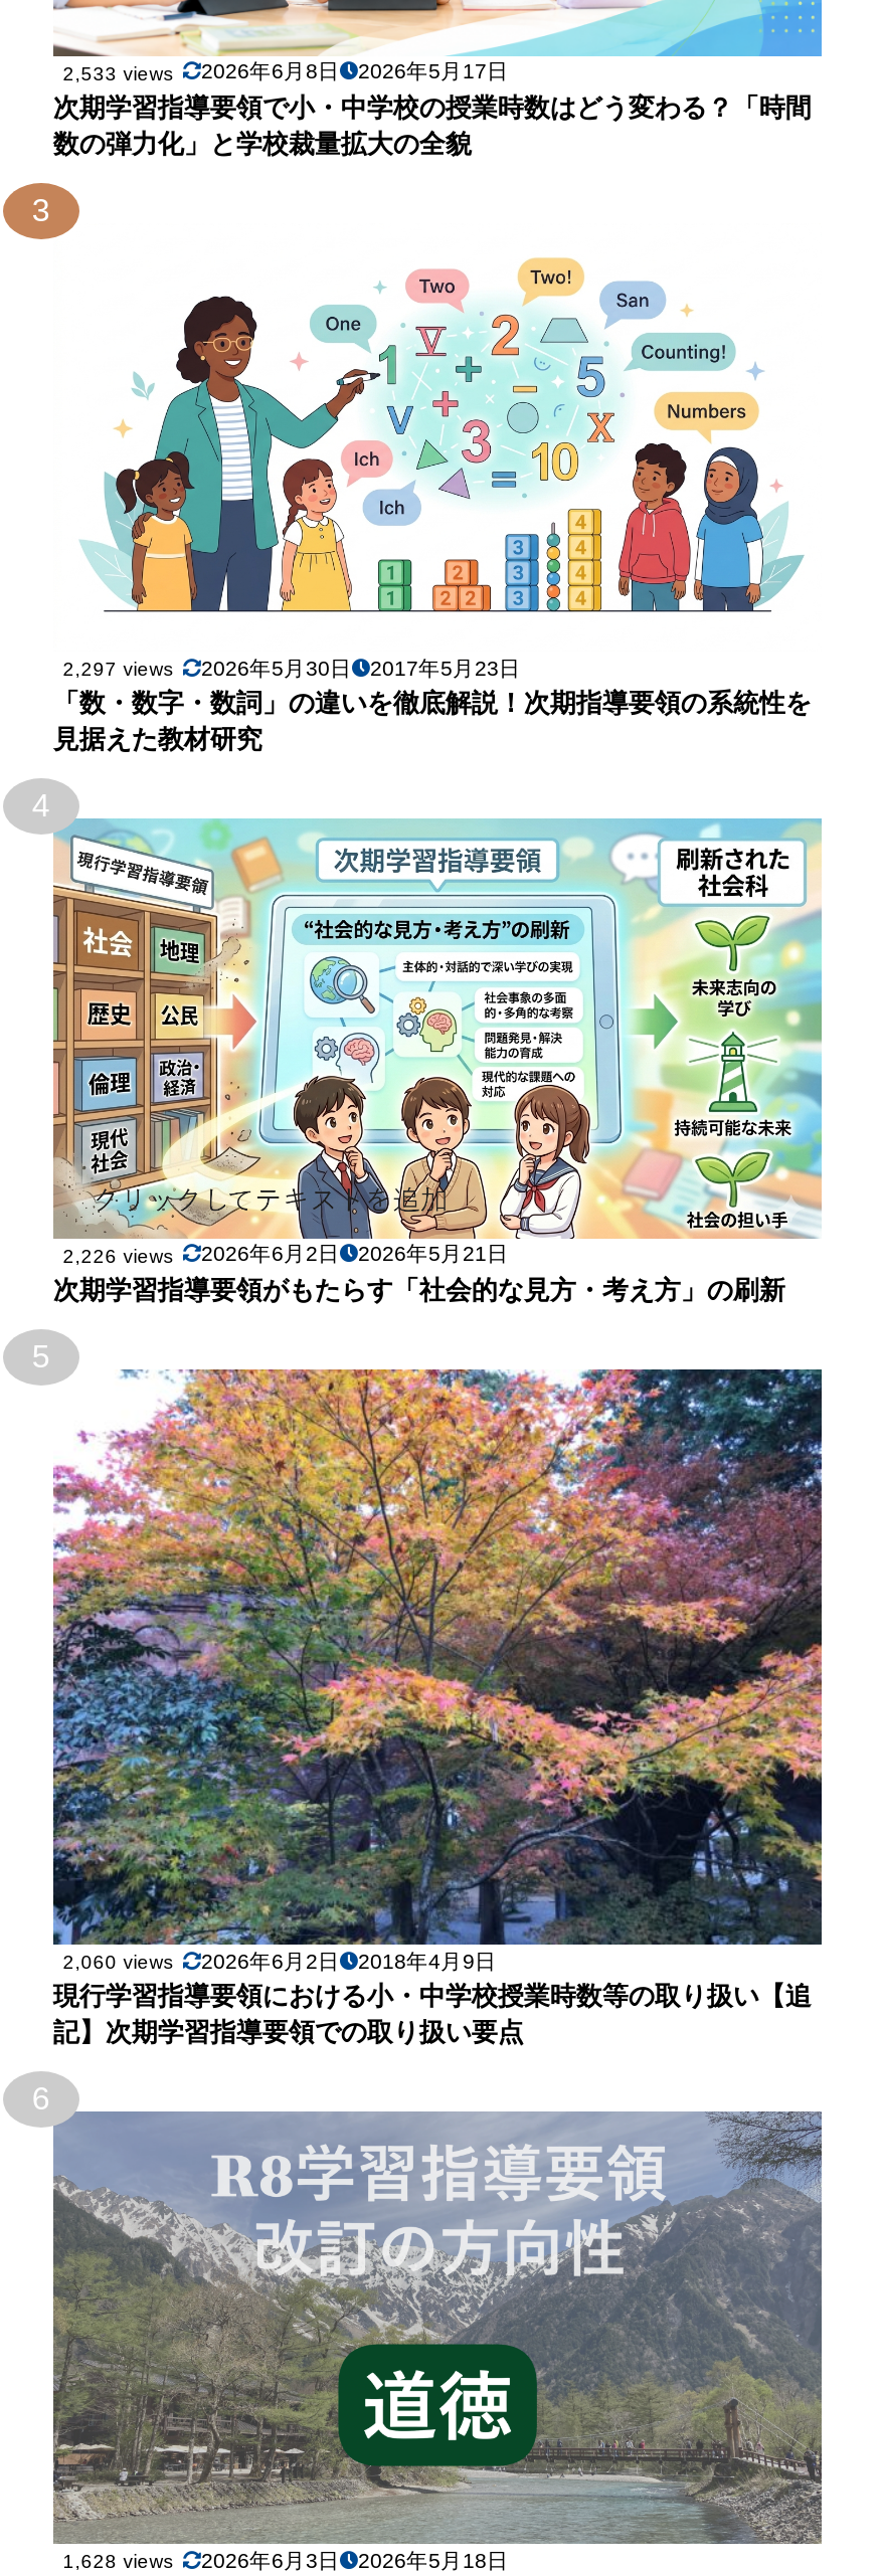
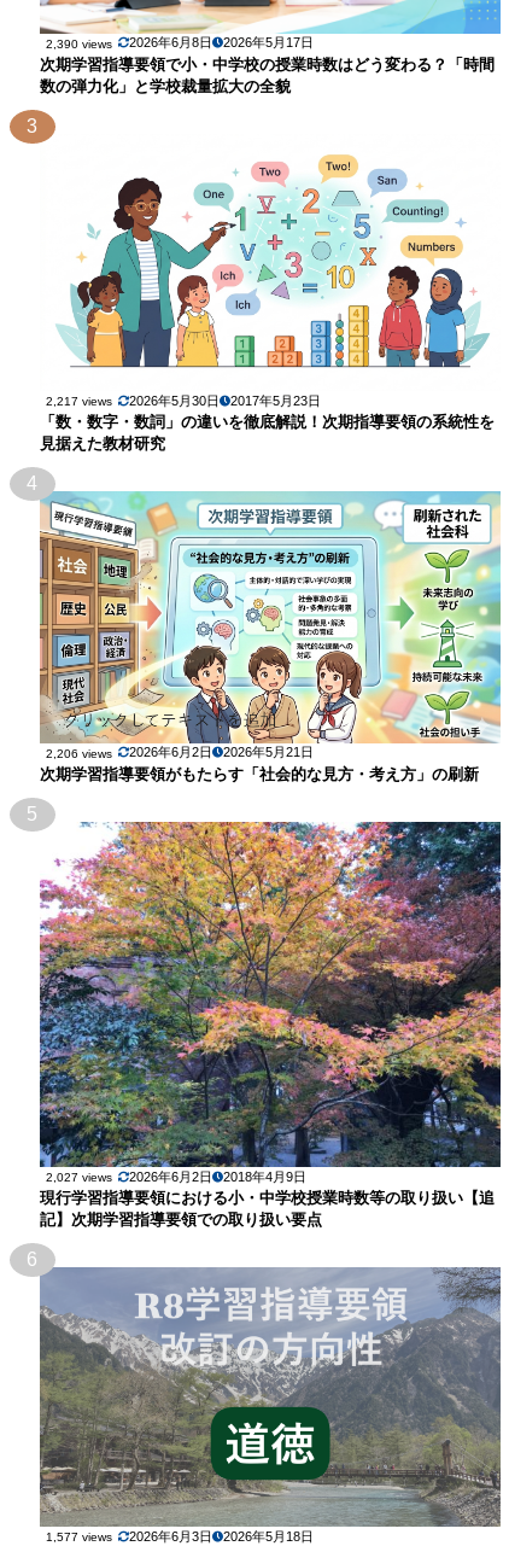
- 2,533 views 2026年6月8日 2026年5月17日
+ 2,390 views 2026年6月8日 2026年5月17日

- 2,297 views 2026年5月30日 2017年5月23日
+ 2,217 views 2026年5月30日 2017年5月23日

- 2,226 views 2026年6月2日 2026年5月21日
+ 2,206 views 2026年6月2日 2026年5月21日

- 2,060 views 2026年6月2日 2018年4月9日
+ 2,027 views 2026年6月2日 2018年4月9日

- 1,628 views 2026年6月3日 2026年5月18日
+ 1,577 views 2026年6月3日 2026年5月18日
